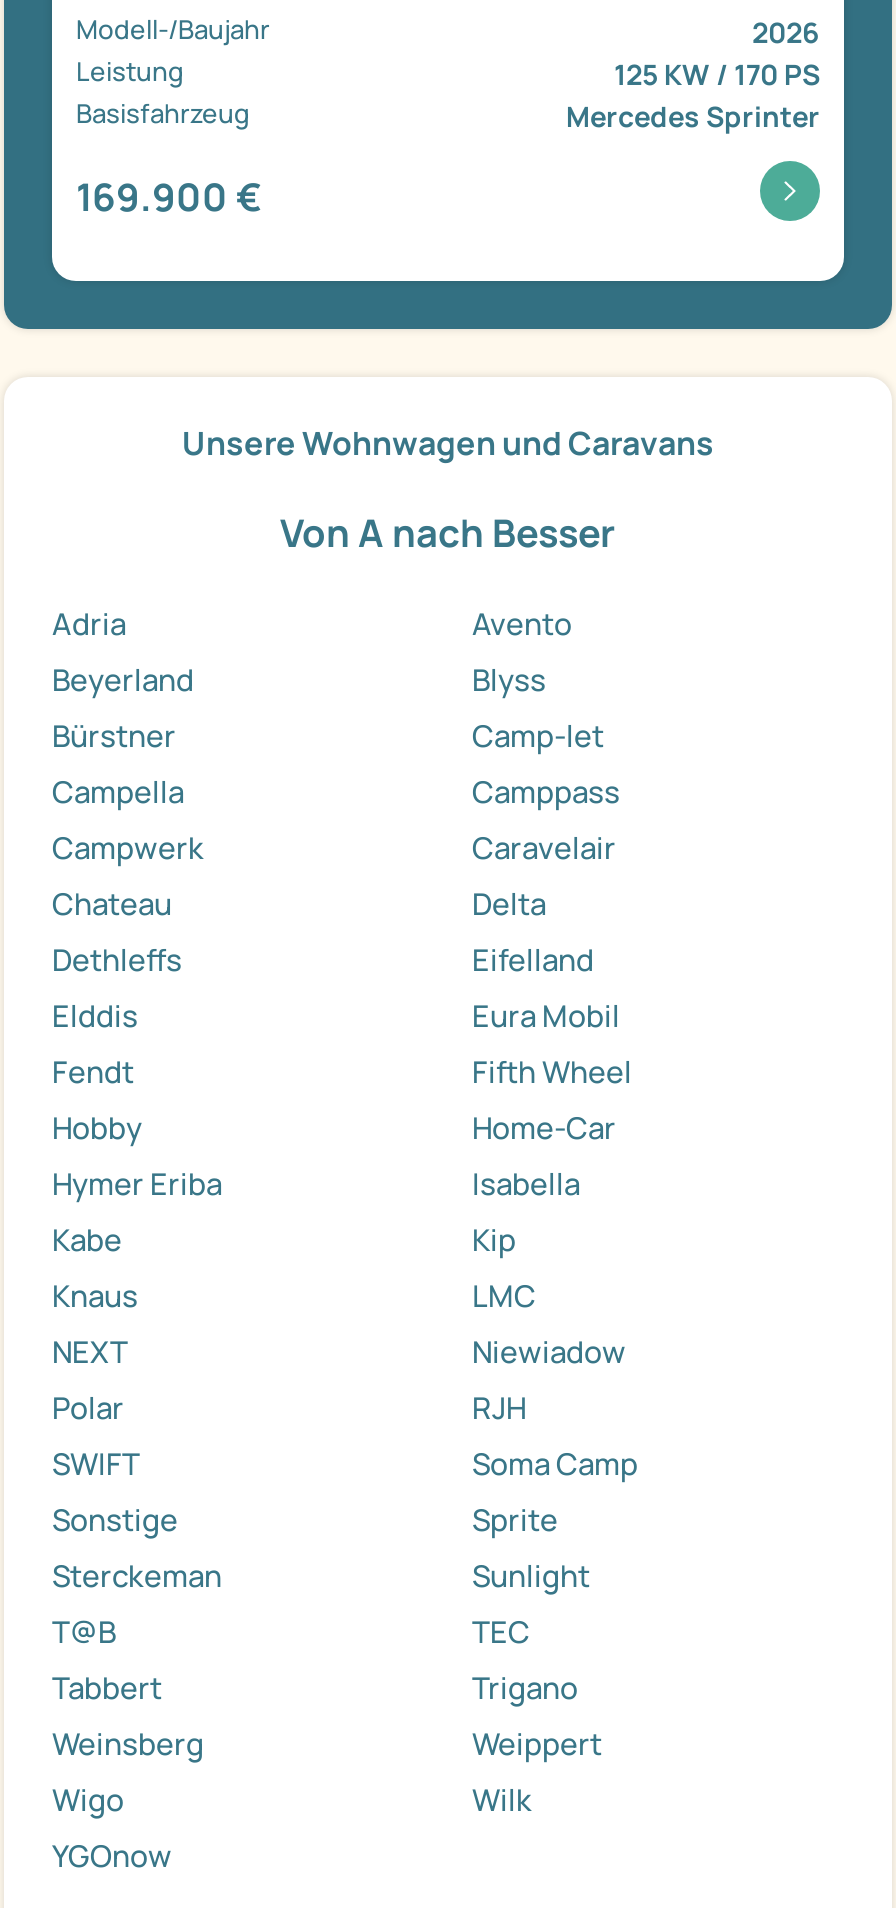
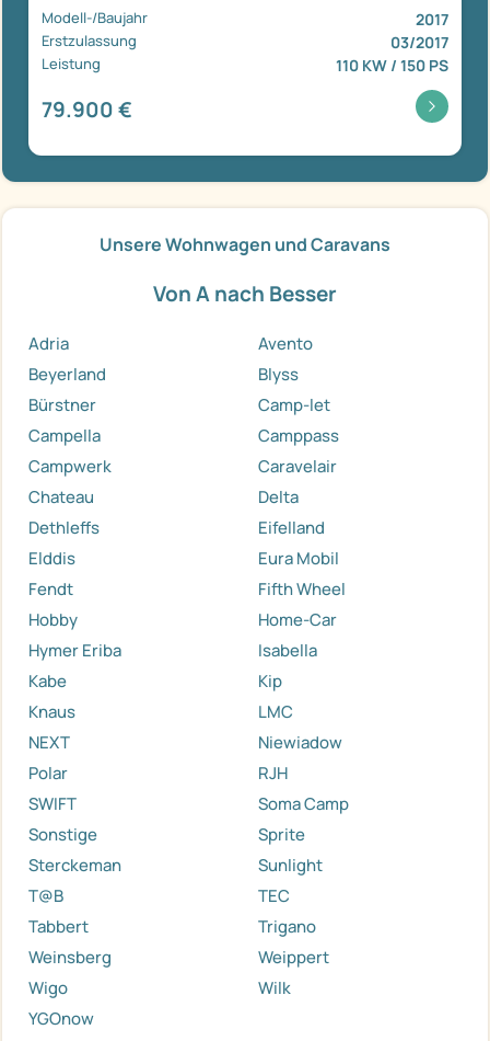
- 2026
+ 2017
+ Erstzulassung
+ 03/2017

- 125 KW / 170 PS
- Basisfahrzeug
- Mercedes Sprinter
+ 110 KW / 150 PS

moved down: Leistung

- 169.900 €
+ 79.900 €
